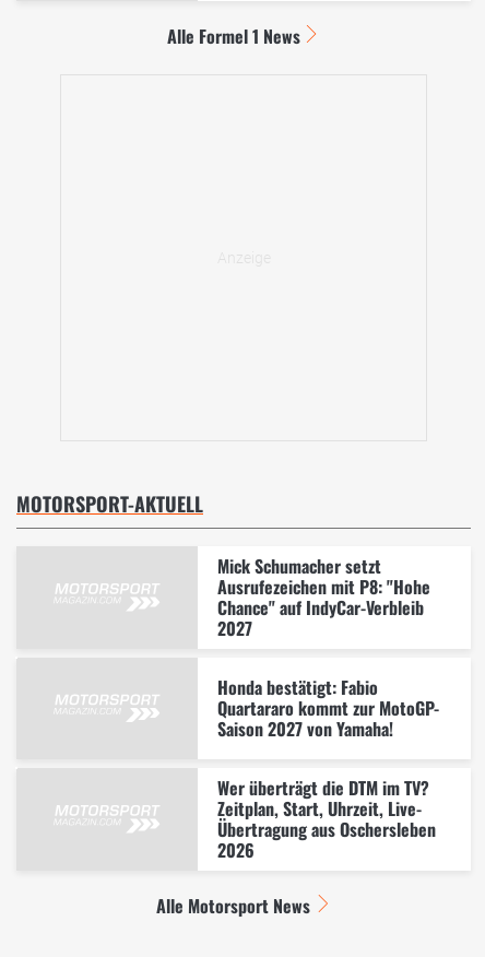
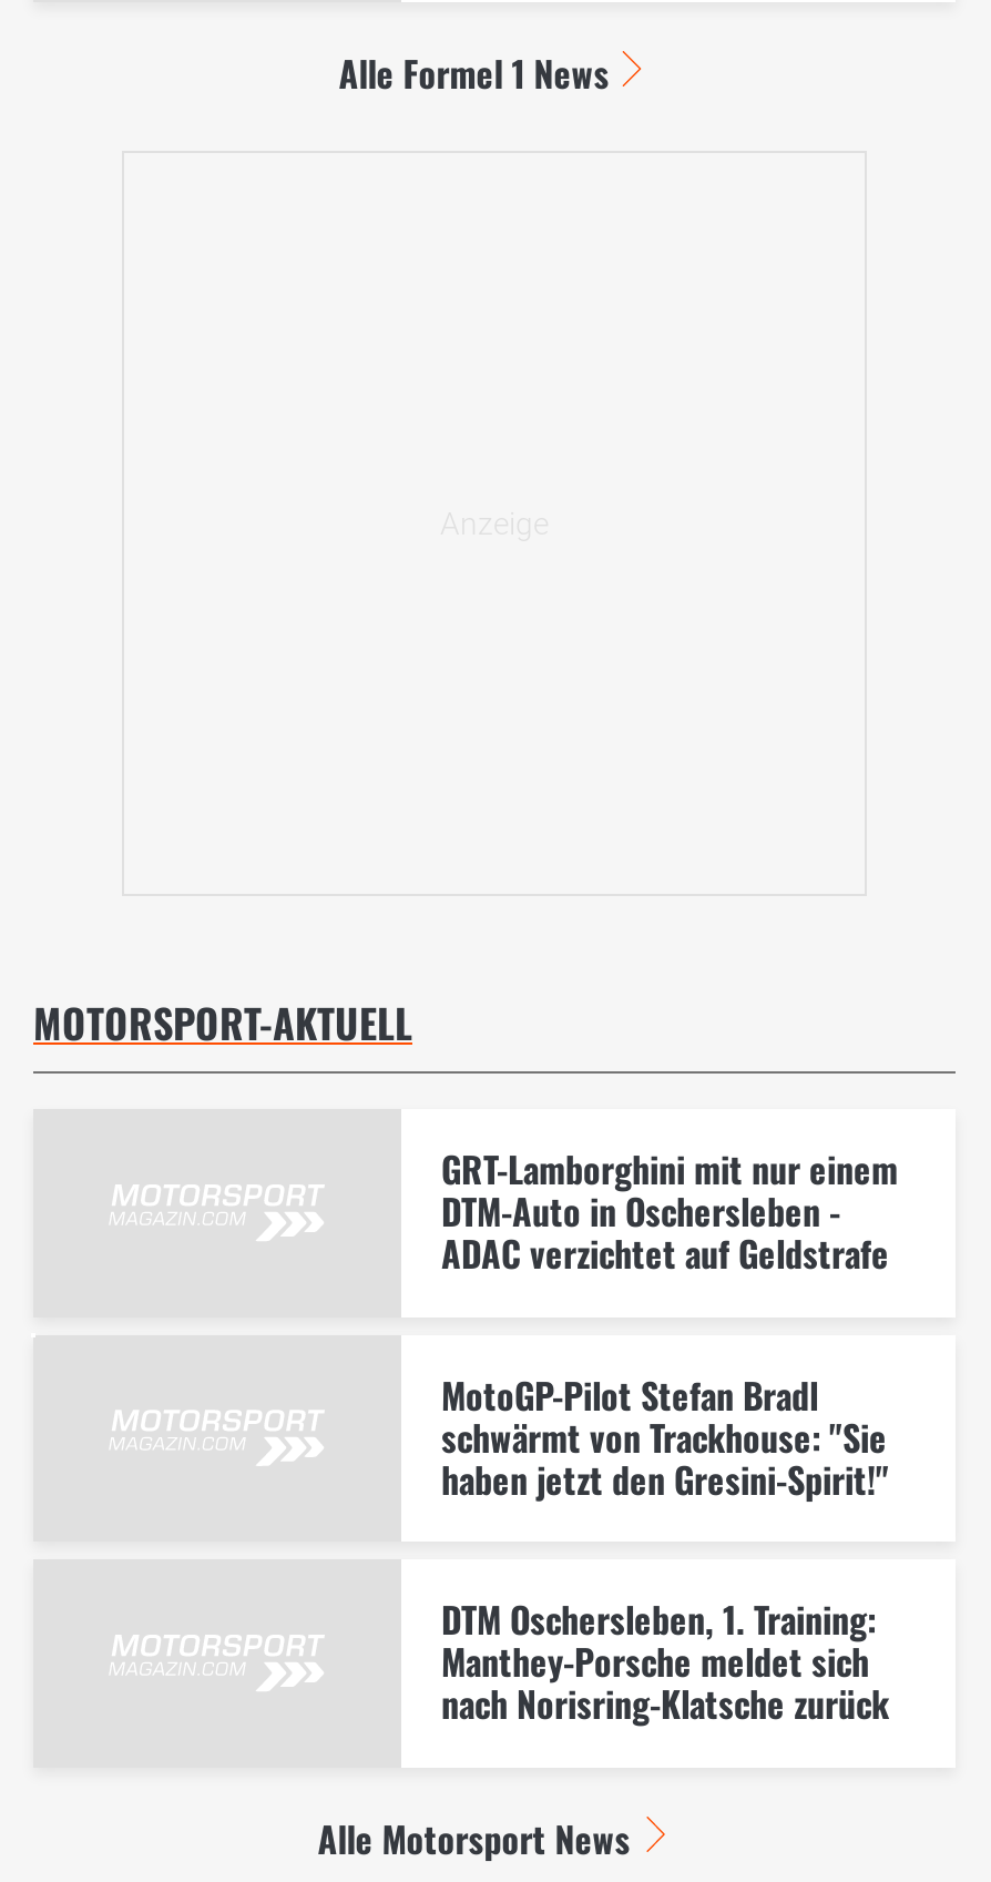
- Mick Schumacher setzt
- Ausrufezeichen mit P8: "Hohe
- Chance" auf IndyCar-Verbleib
- 2027
+ GRT-Lamborghini mit nur einem
+ DTM-Auto in Oschersleben -
+ ADAC verzichtet auf Geldstrafe

- Honda bestätigt: Fabio
- Quartararo kommt zur MotoGP-
- Saison 2027 von Yamaha!
+ MotoGP-Pilot Stefan Bradl
+ schwärmt von Trackhouse: "Sie
+ haben jetzt den Gresini-Spirit!"

- Wer überträgt die DTM im TV?
- Zeitplan, Start, Uhrzeit, Live-
- Übertragung aus Oschersleben
- 2026
+ DTM Oschersleben, 1. Training:
+ Manthey-Porsche meldet sich
+ nach Norisring-Klatsche zurück
